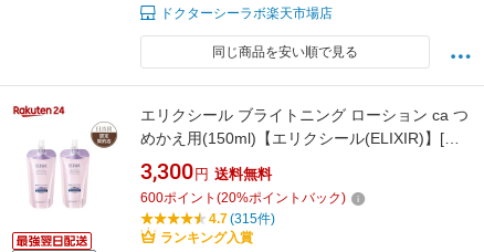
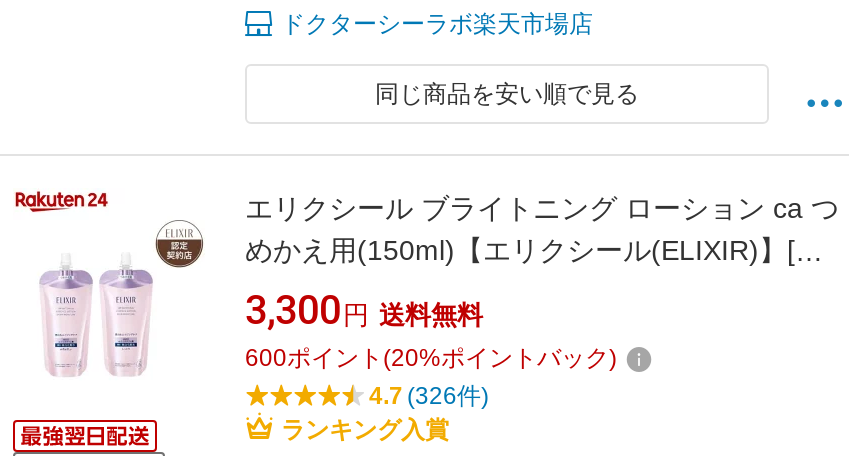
- 4.7 (315件)
+ 4.7 (326件)
